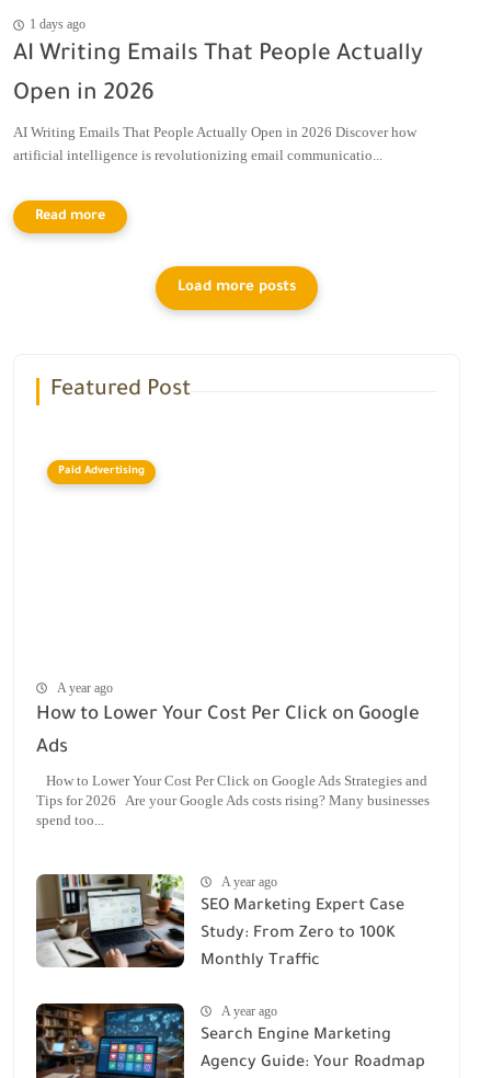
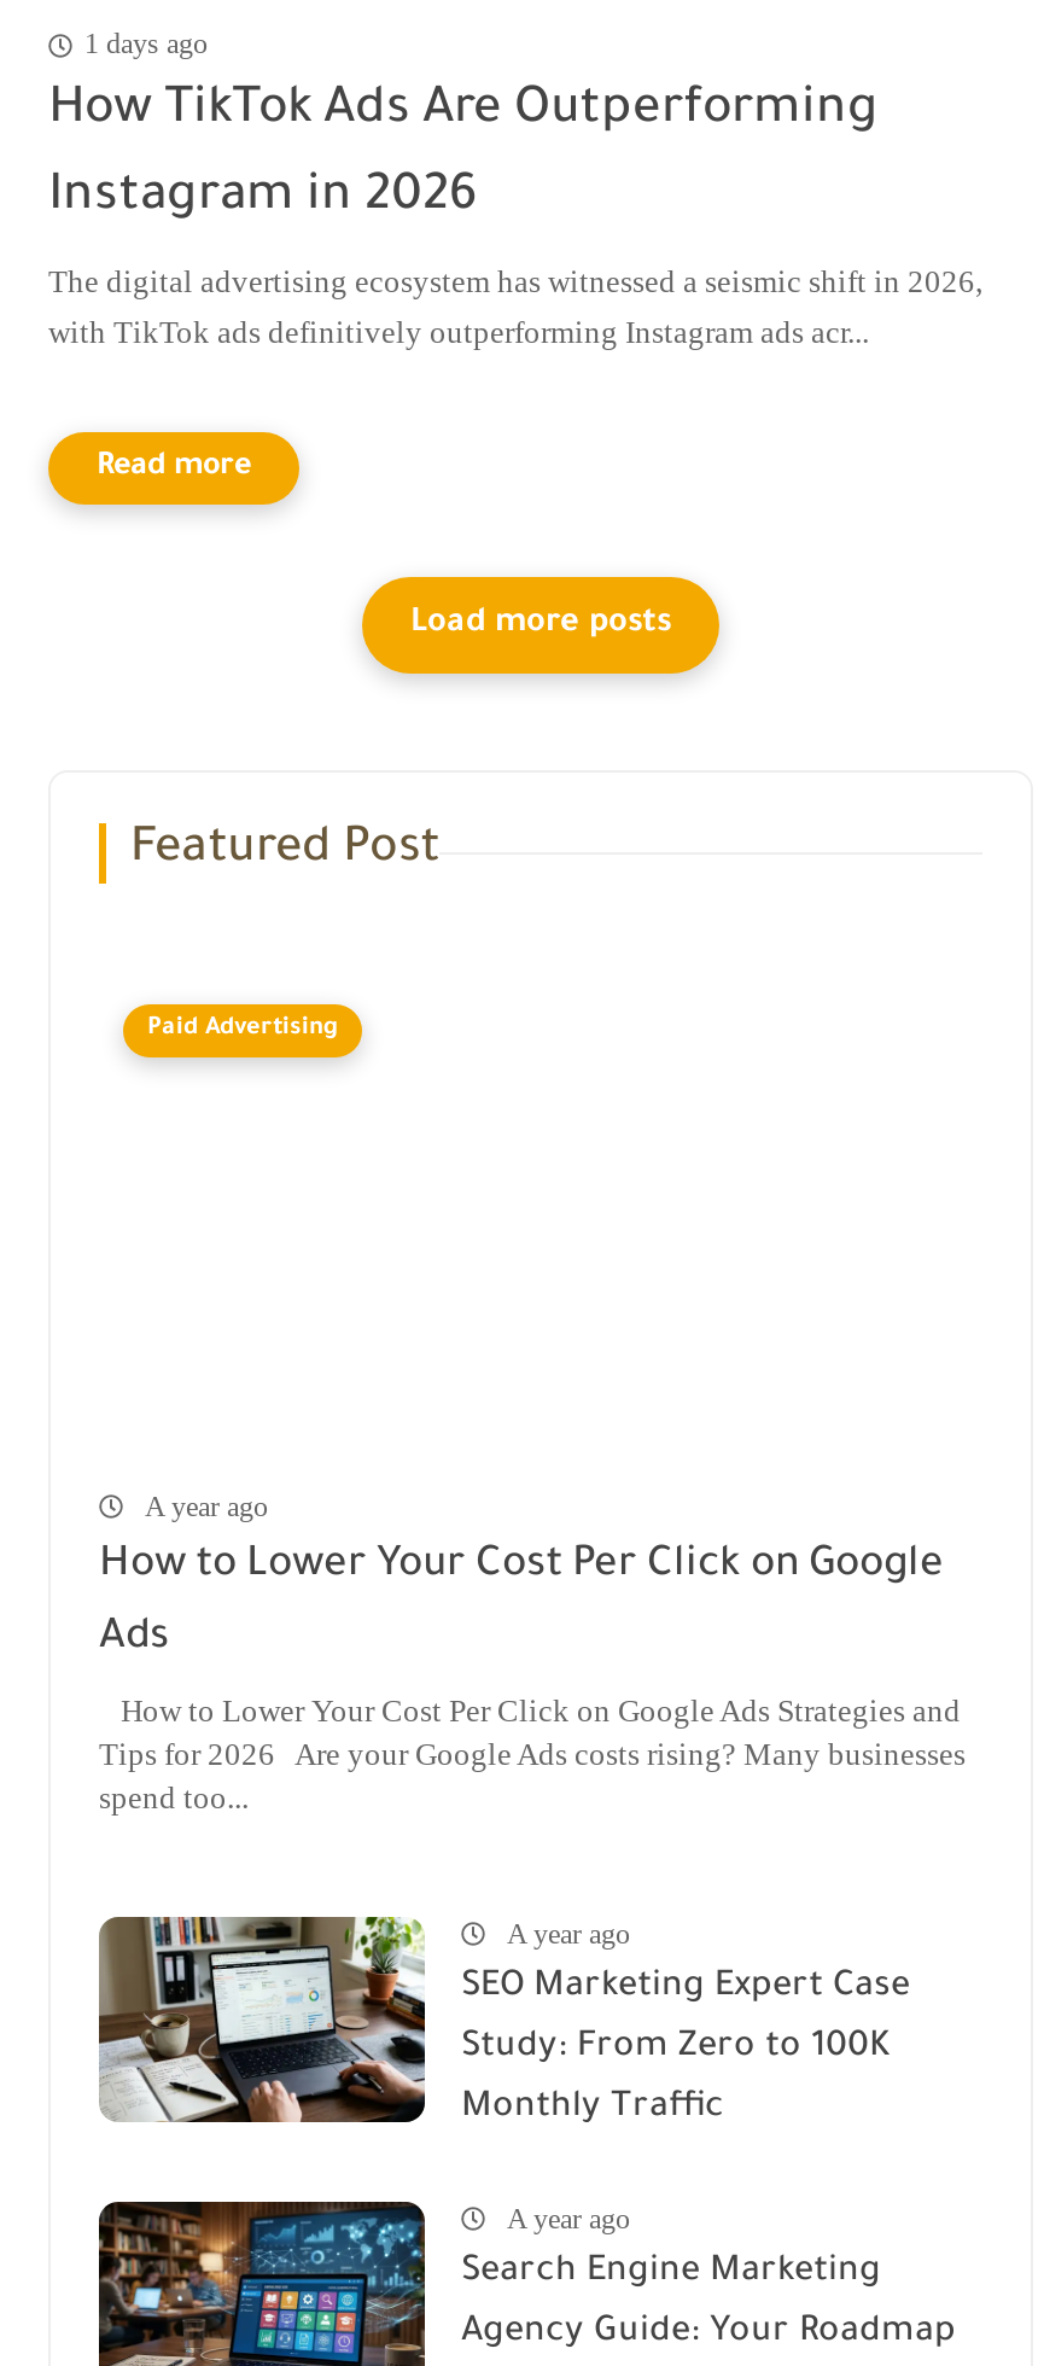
- AI Writing Emails That People Actually
+ How TikTok Ads Are Outperforming

- Open in 2026
+ Instagram in 2026

- AI Writing Emails That People Actually Open in 2026 Discover how
- artificial intelligence is revolutionizing email communicatio...
+ The digital advertising ecosystem has witnessed a seismic shift in 2026,
+ with TikTok ads definitively outperforming Instagram ads acr...
